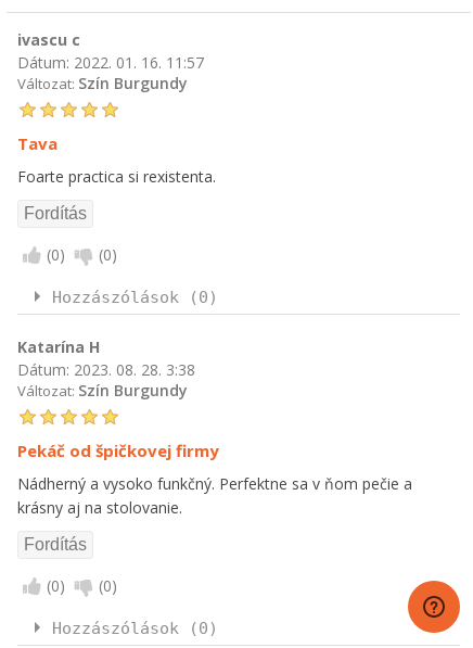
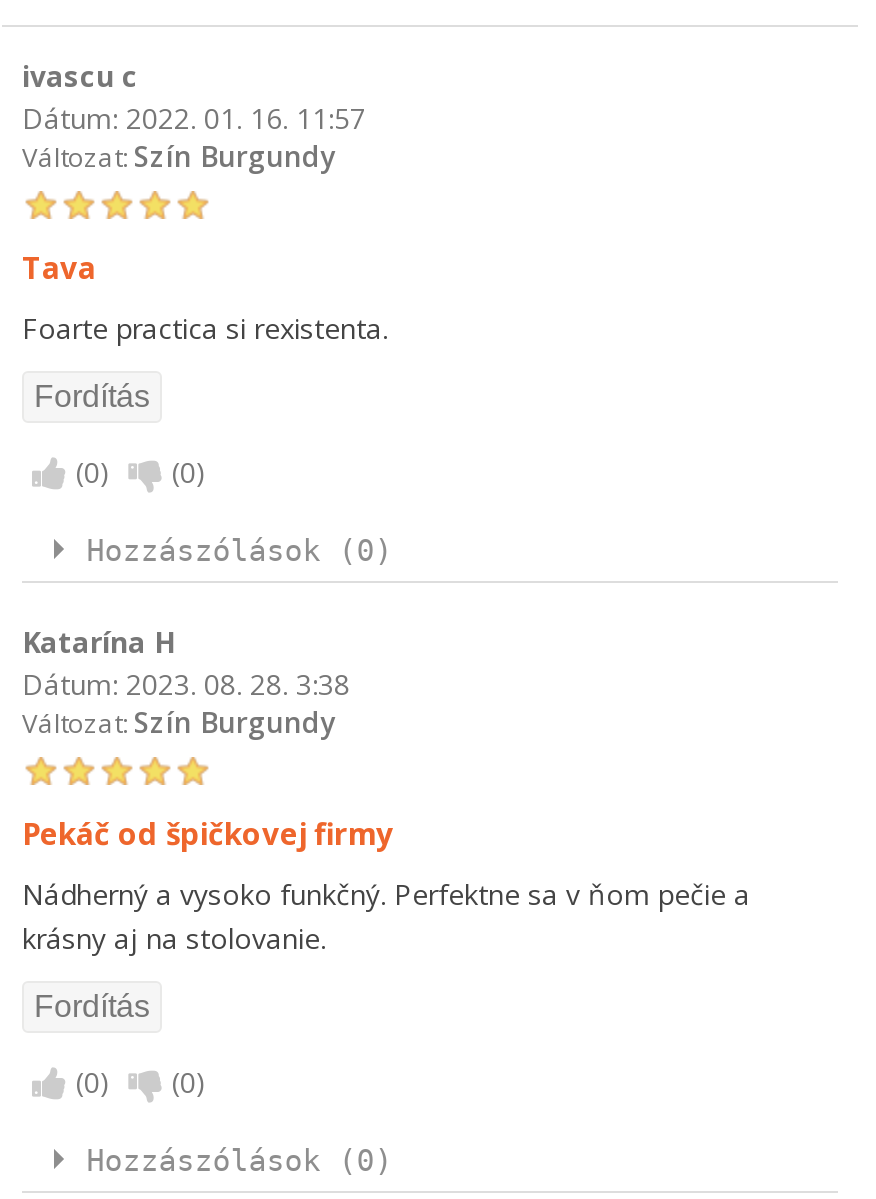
- [image]
